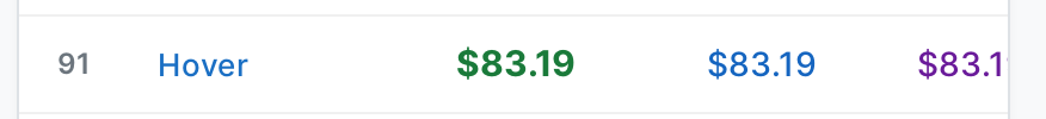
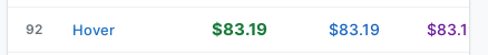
- 91 Hover
+ 92 Hover
